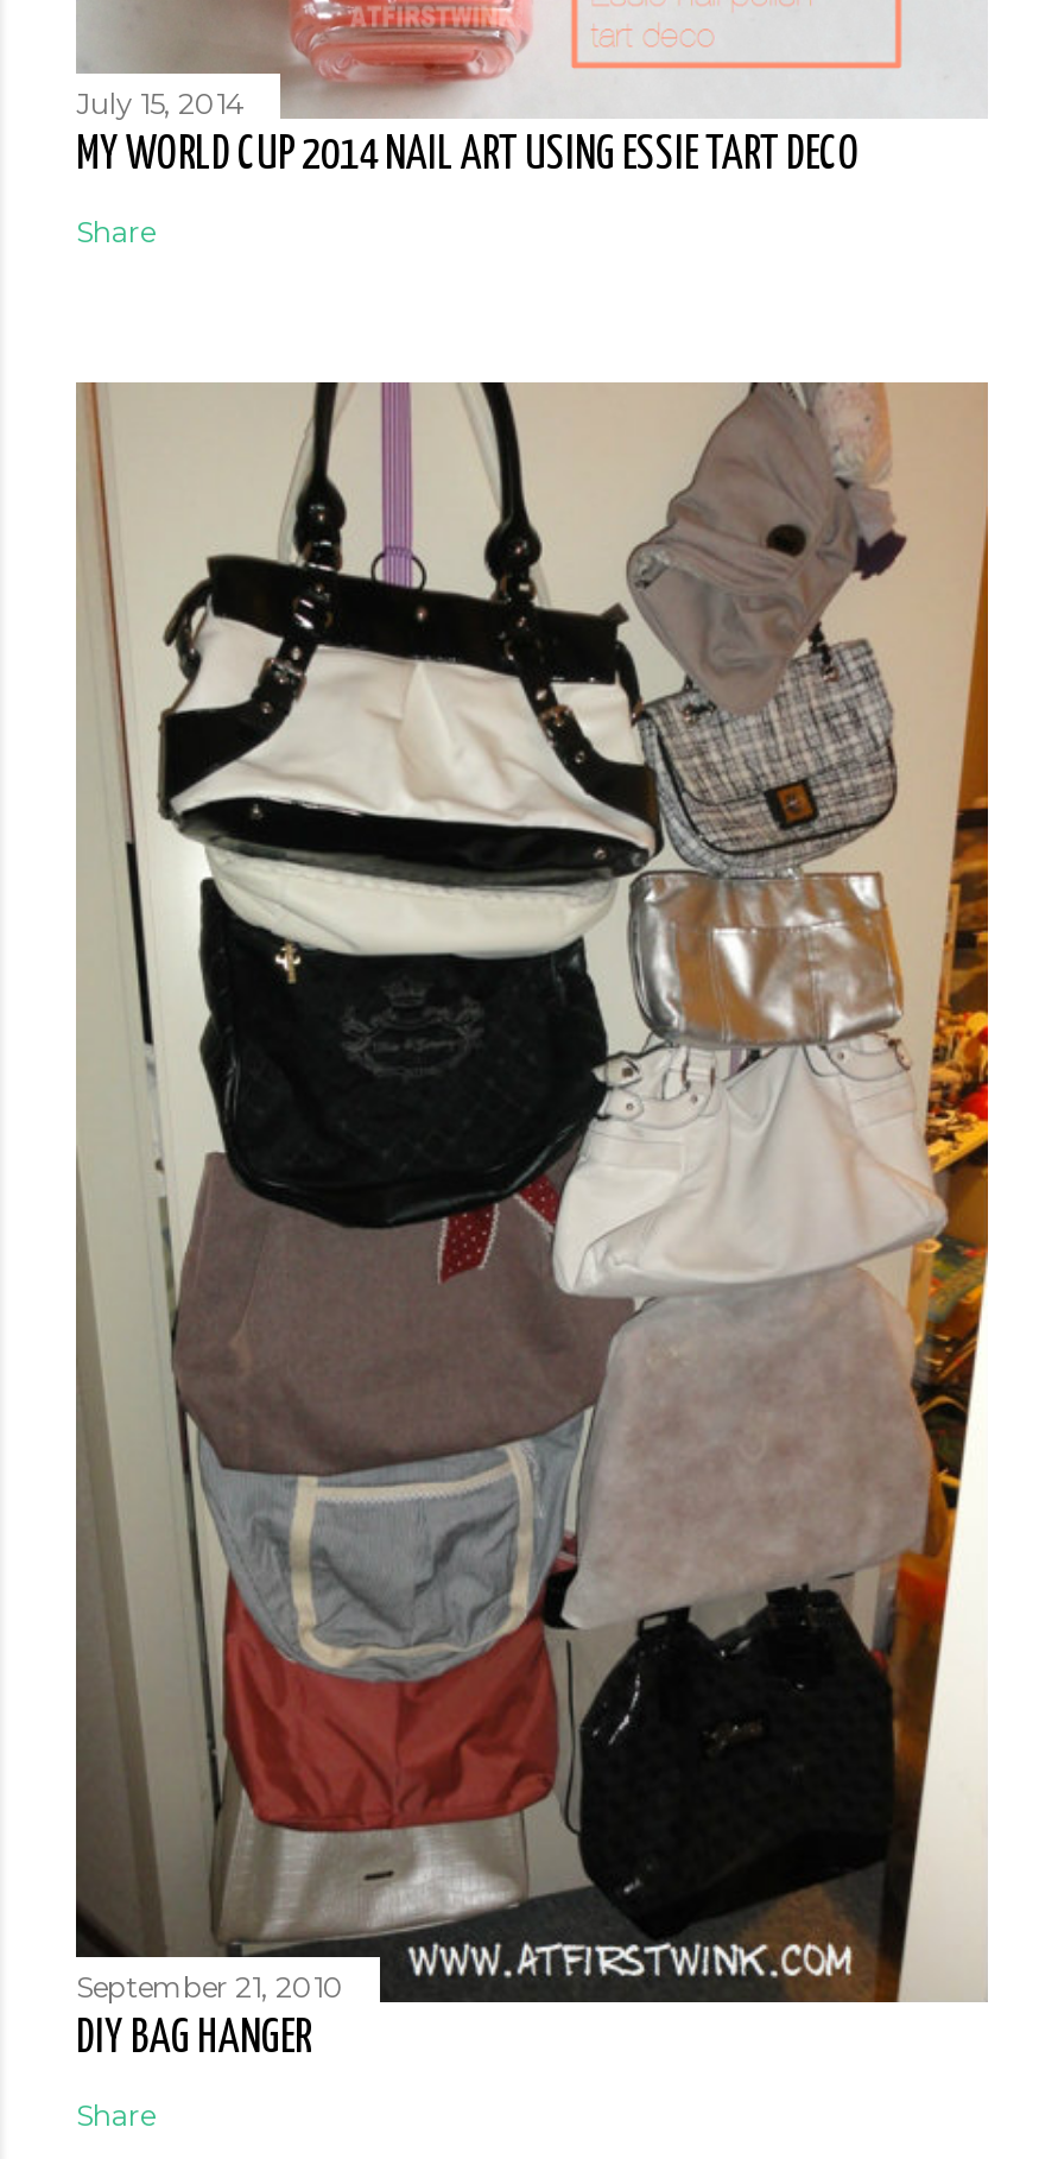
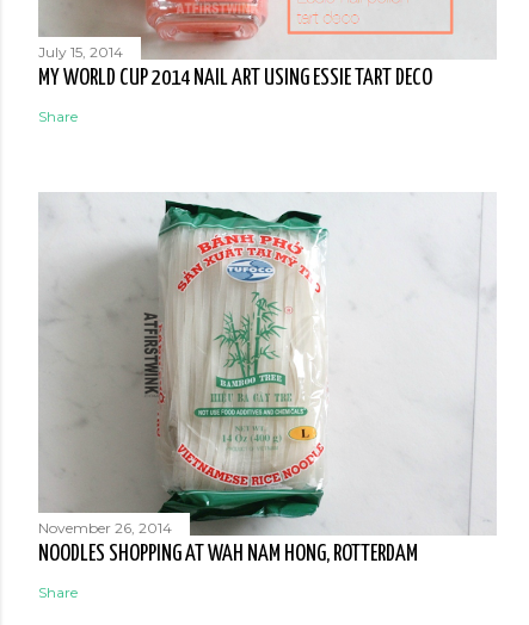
- [image]
- September 21, 2010
- DIY BAG HANGER
+ [image]
+ November 26, 2014
+ NOODLES SHOPPING AT WAH NAM HONG, ROTTERDAM
